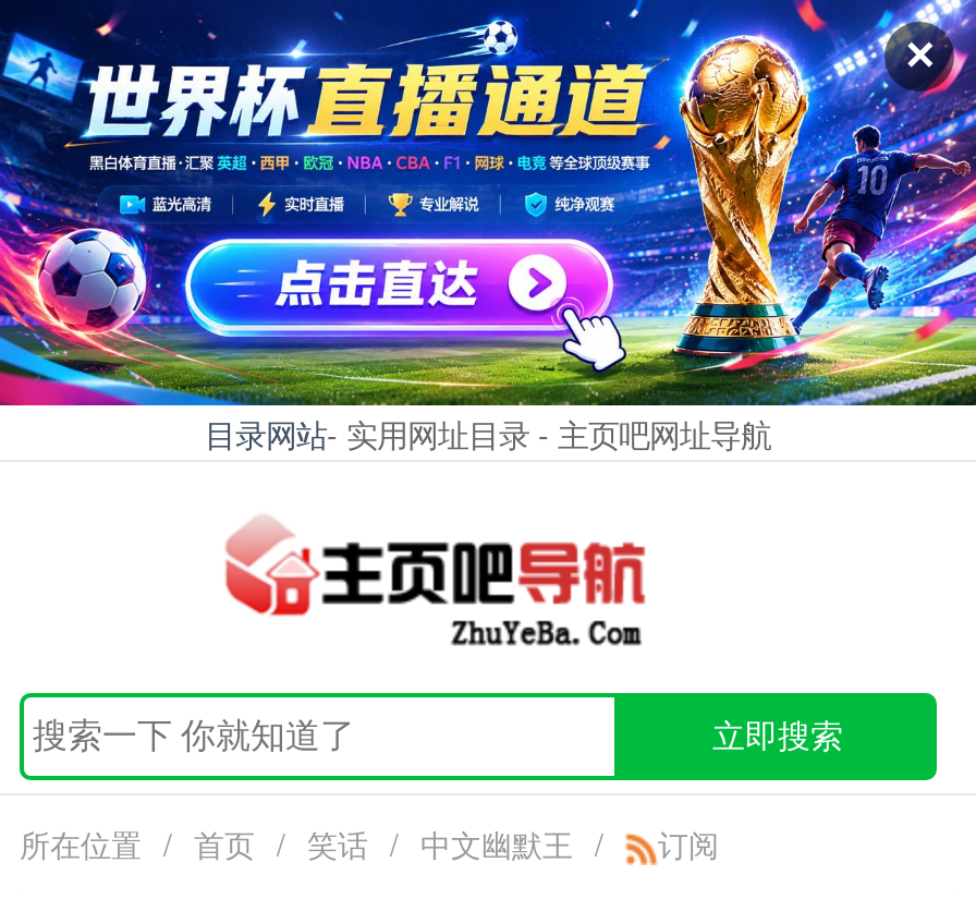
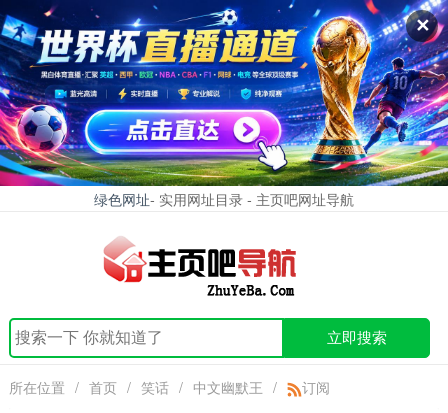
- 目录网站- 实用网址目录 - 主页吧网址导航
+ 绿色网址- 实用网址目录 - 主页吧网址导航
